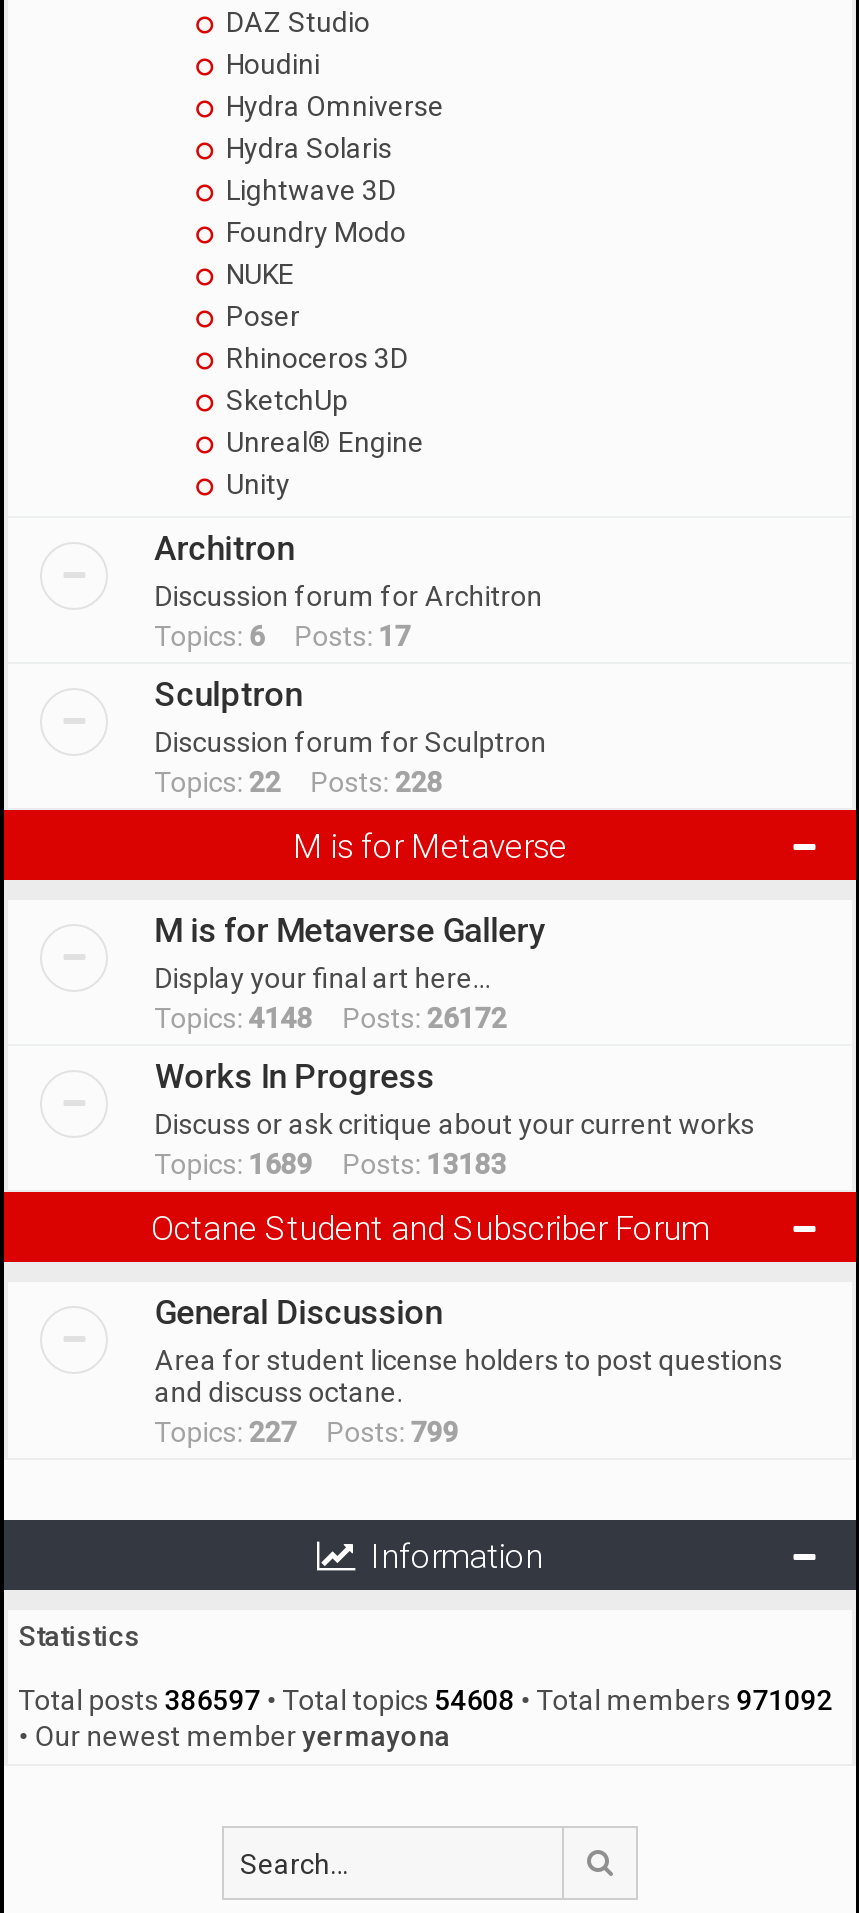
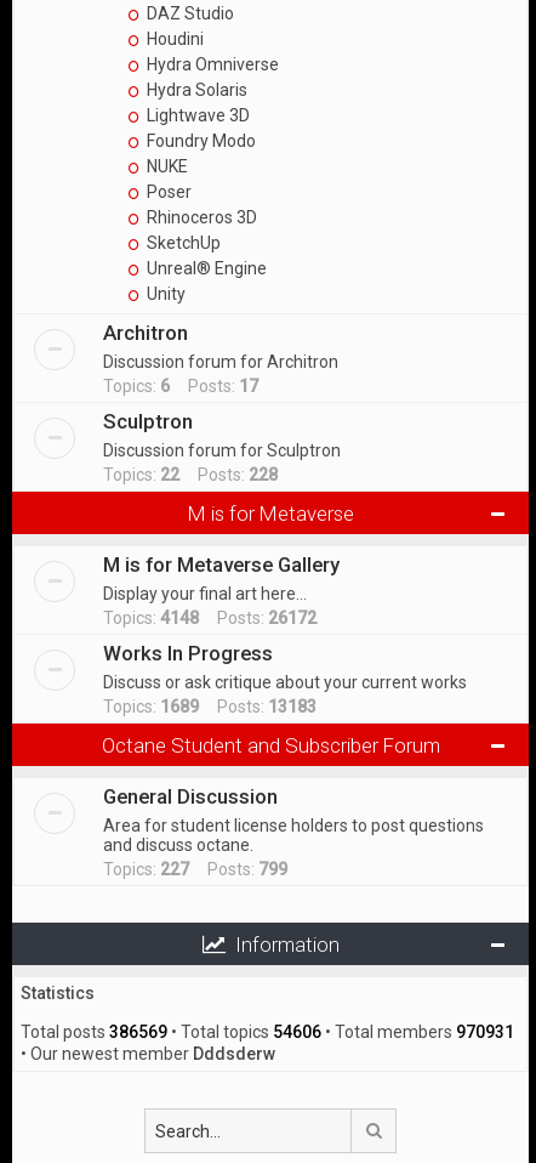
- Total posts 386597 • Total topics 54608 • Total members 971092
+ Total posts 386569 • Total topics 54606 • Total members 970931

- • Our newest member yermayona
+ • Our newest member Dddsderw
